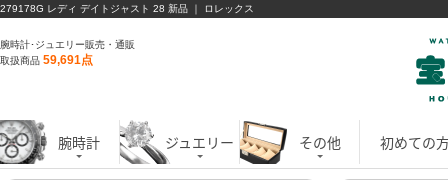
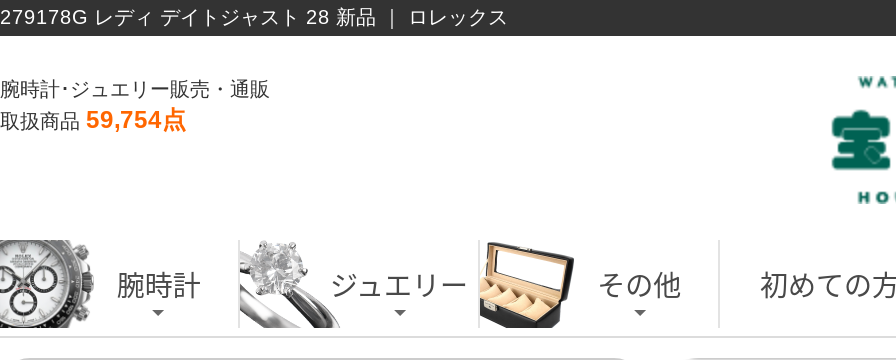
- 取扱商品59,691点
+ 取扱商品59,754点
